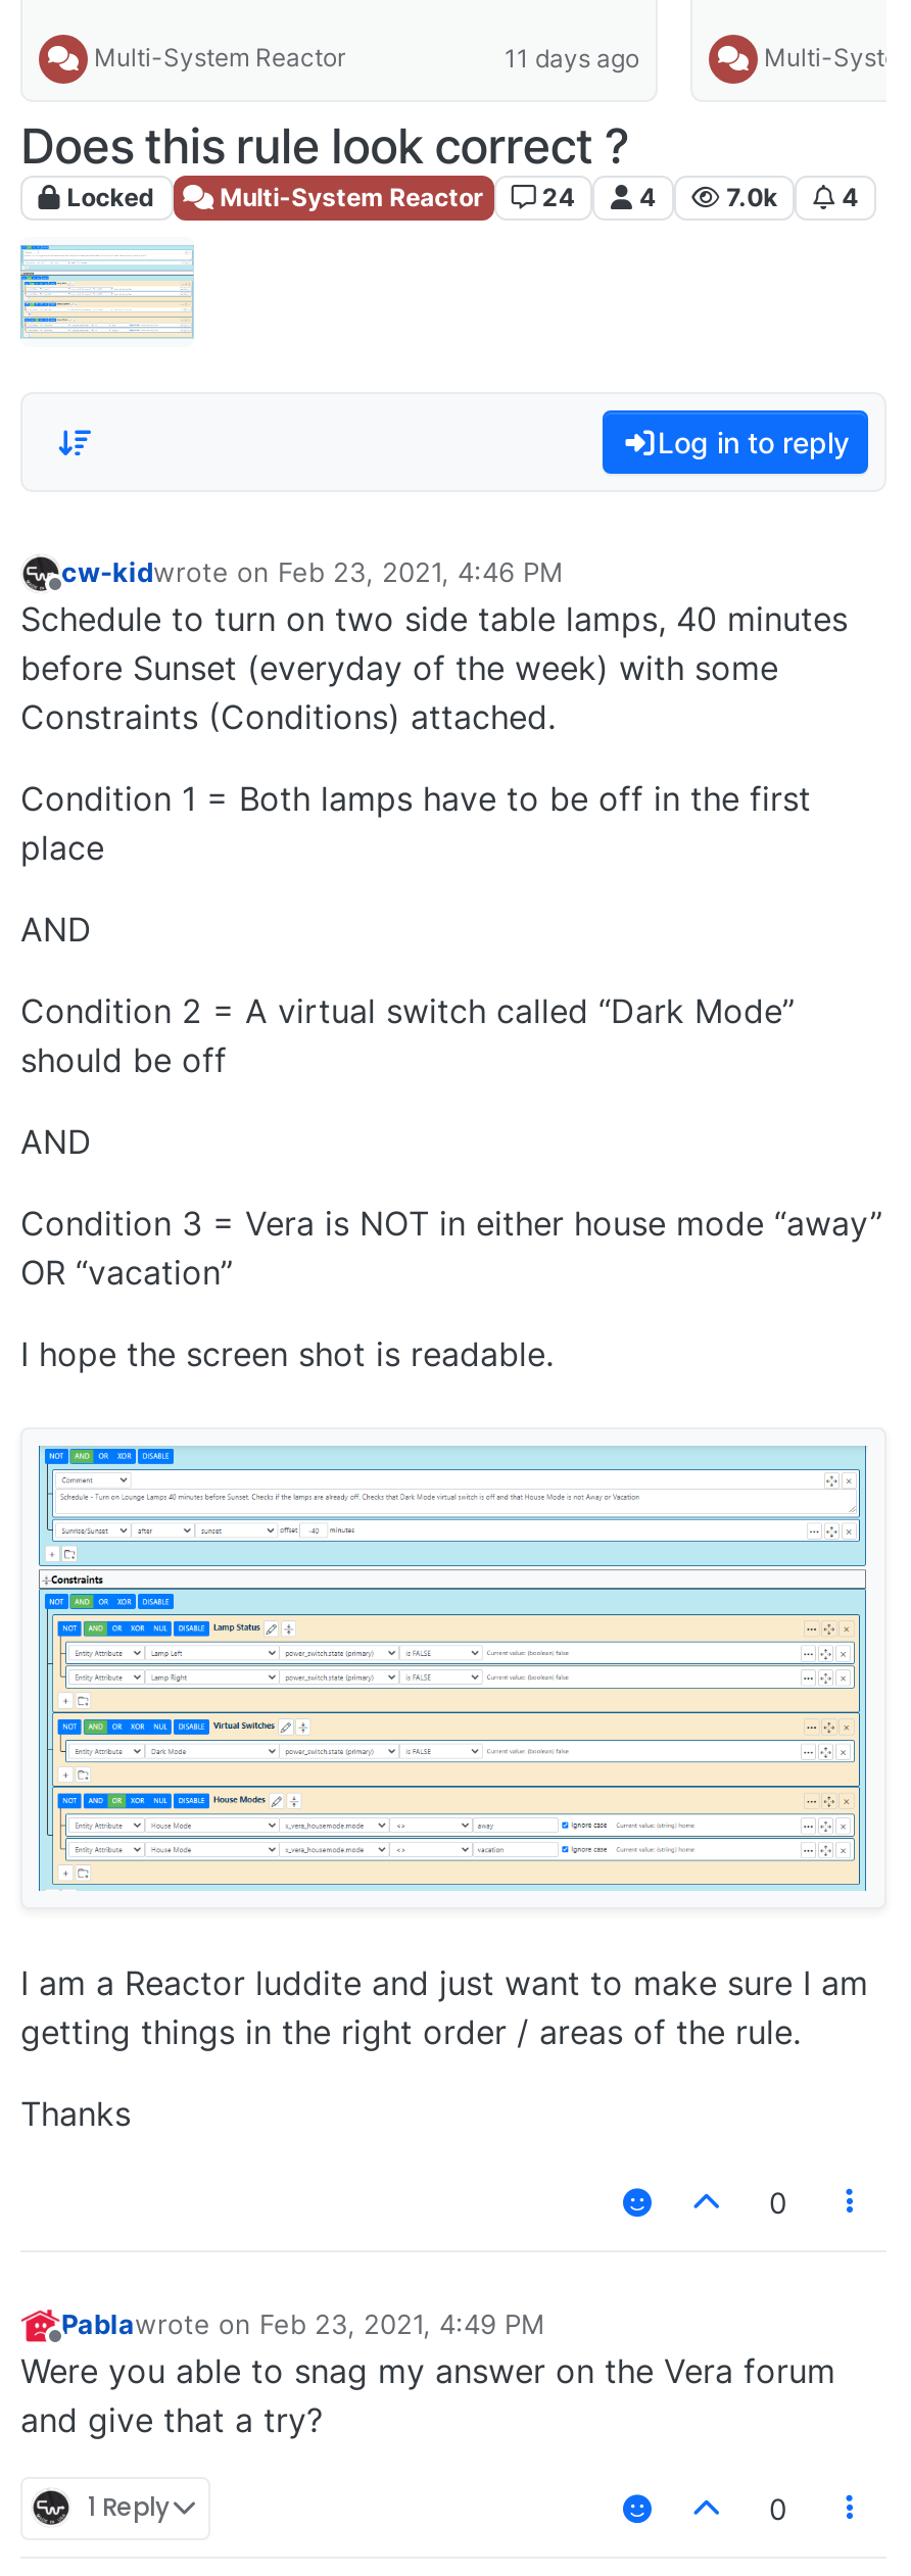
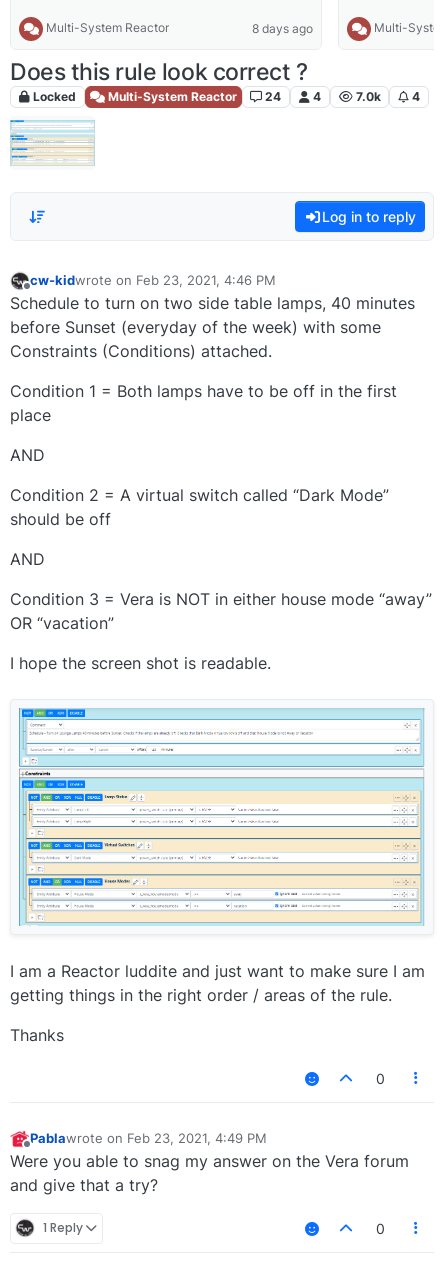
- 11 days ago
+ 8 days ago
